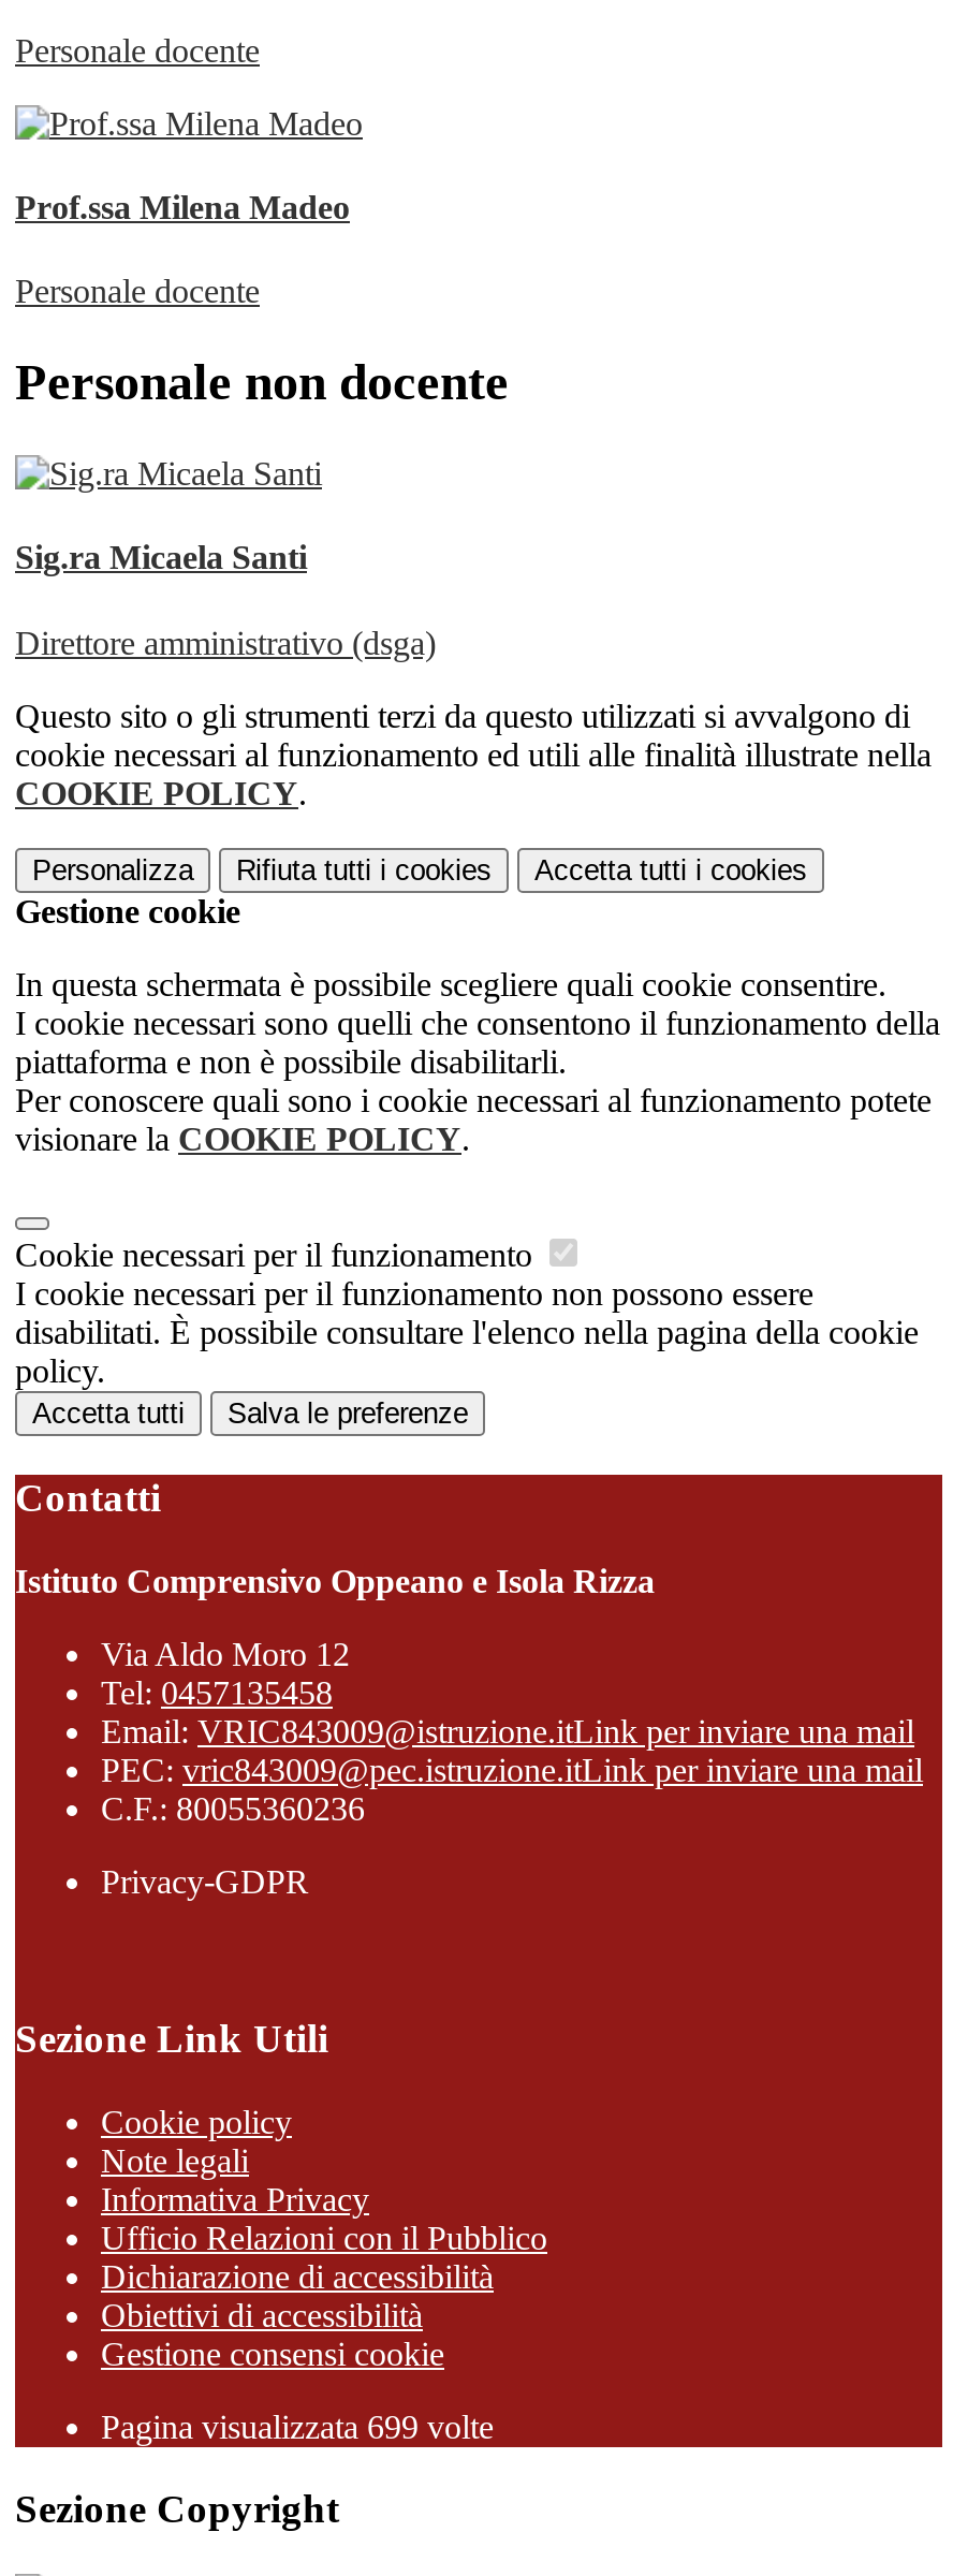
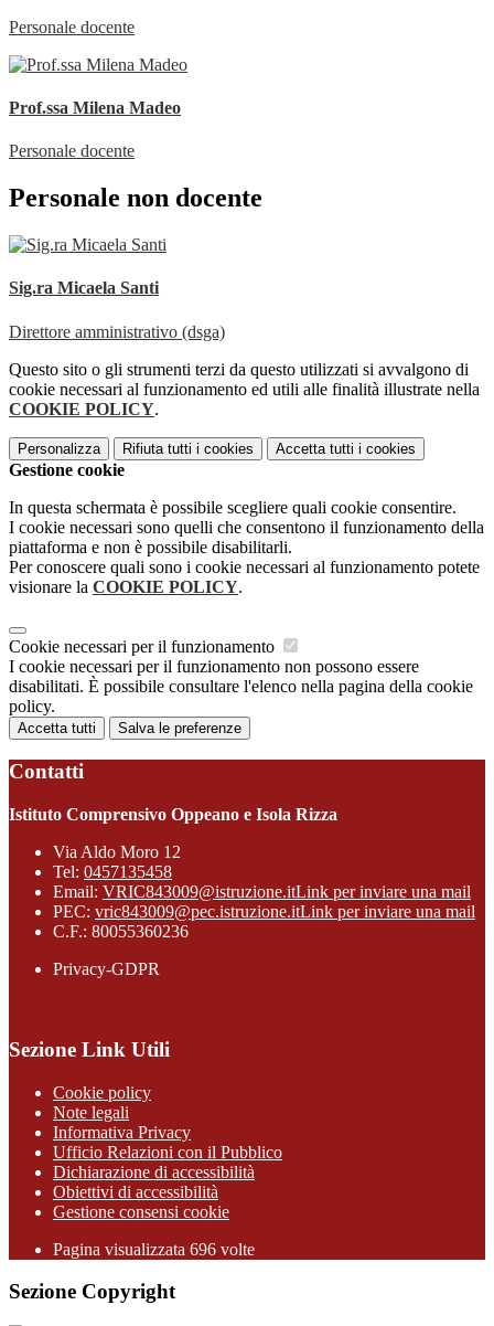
- Pagina visualizzata 699 volte
+ Pagina visualizzata 696 volte
